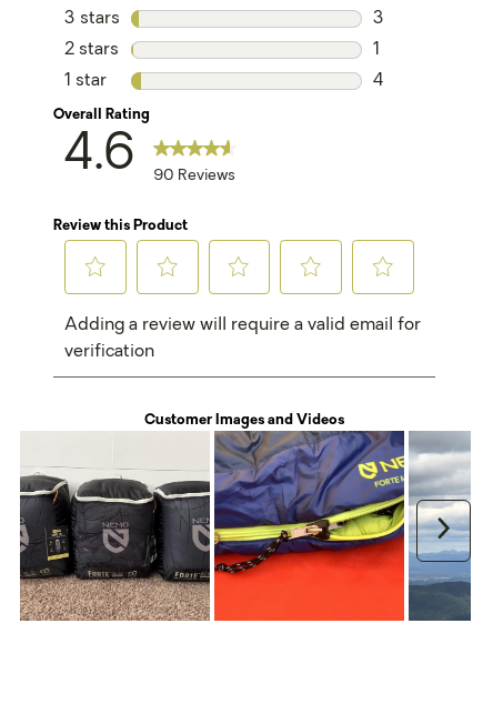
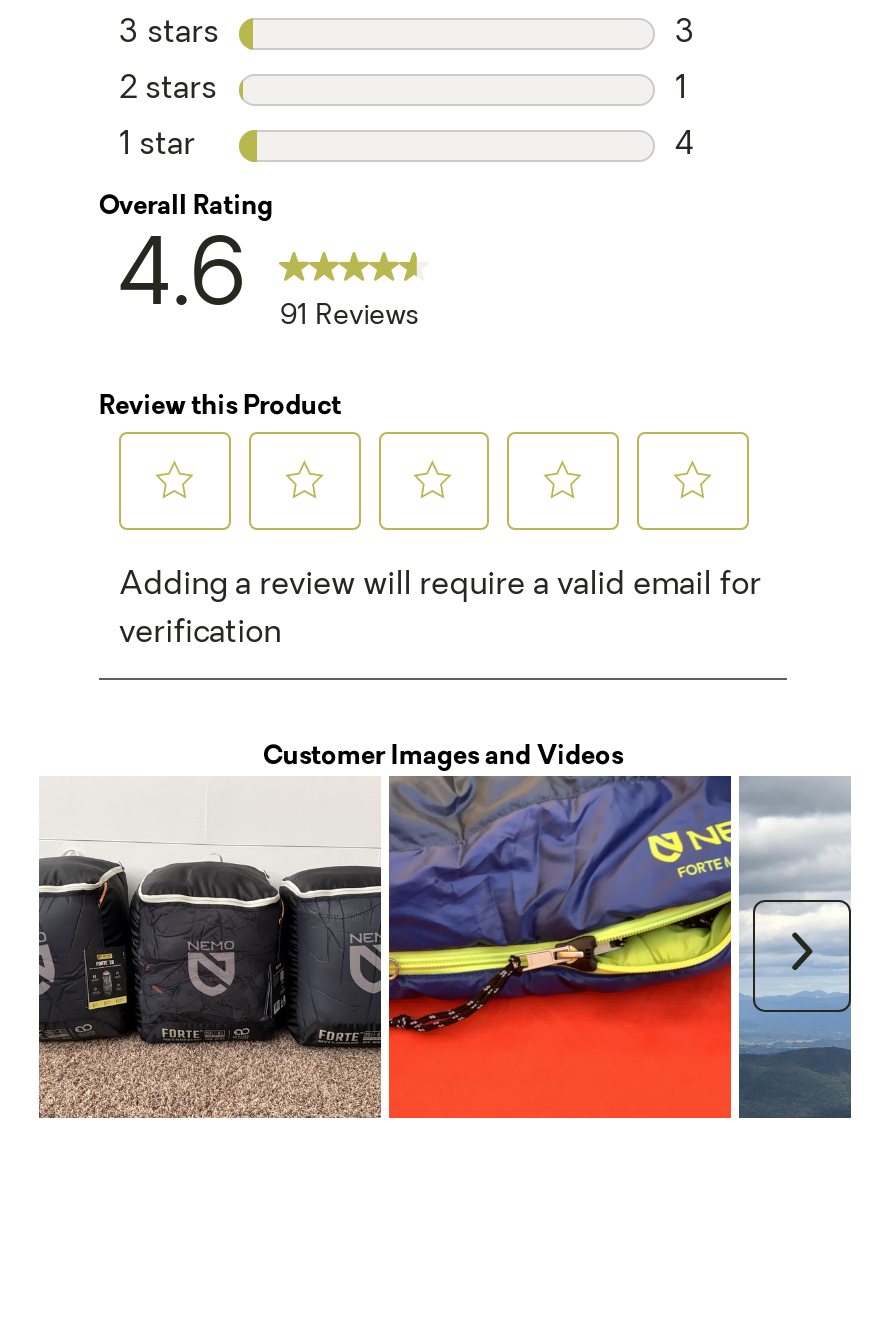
- 4.6 90 Reviews
+ 4.6 91 Reviews
